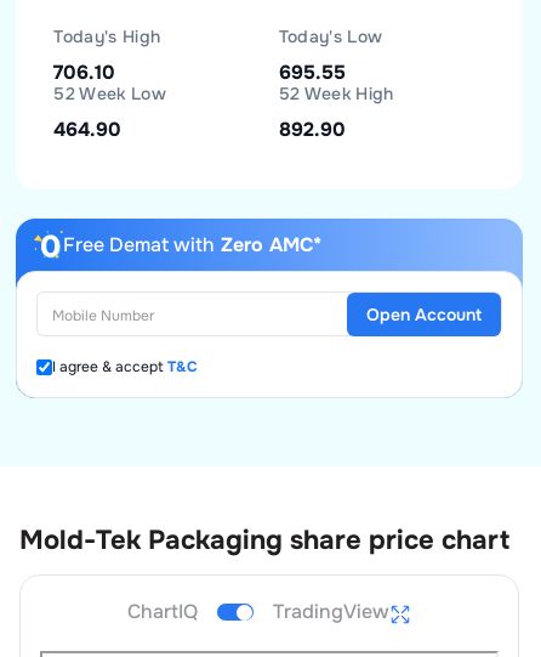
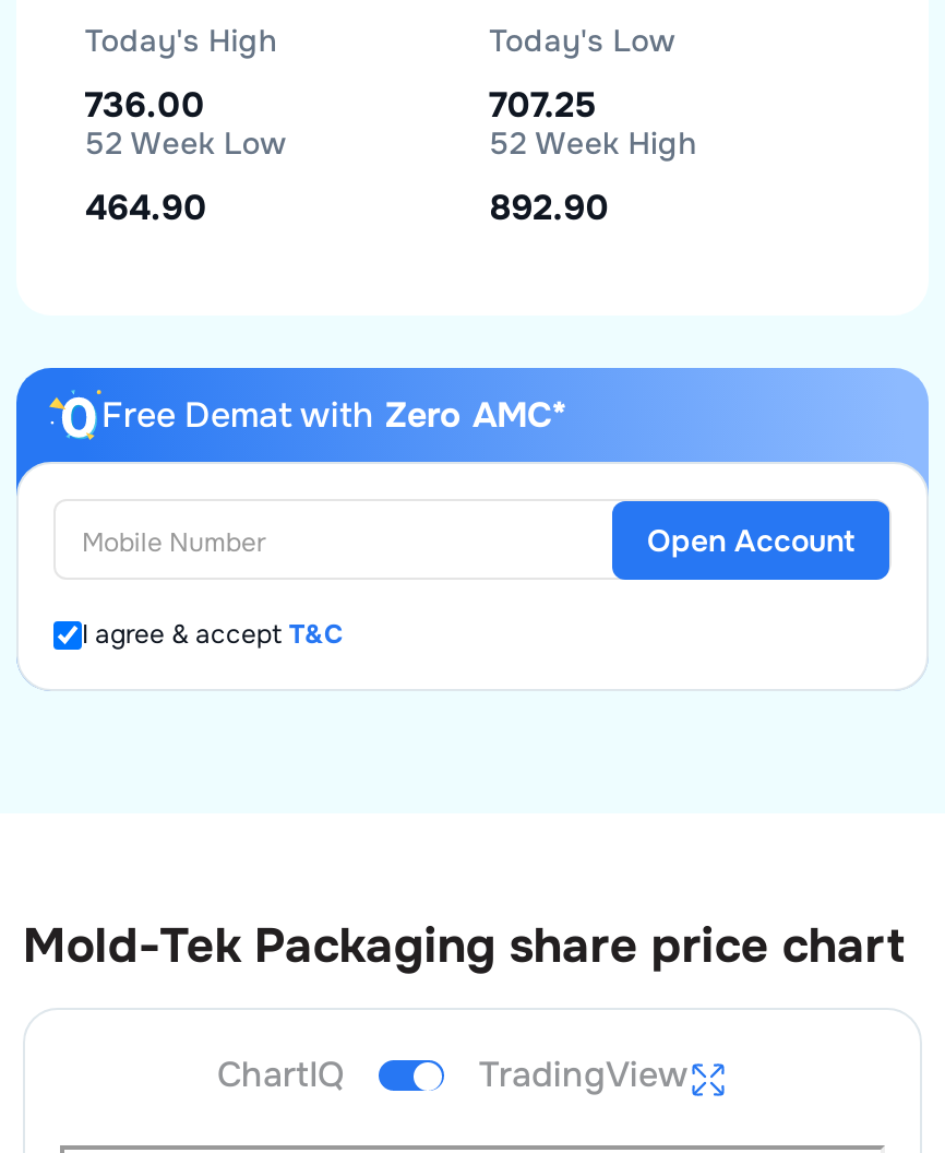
- 706.10
+ 736.00

- 695.55
+ 707.25
